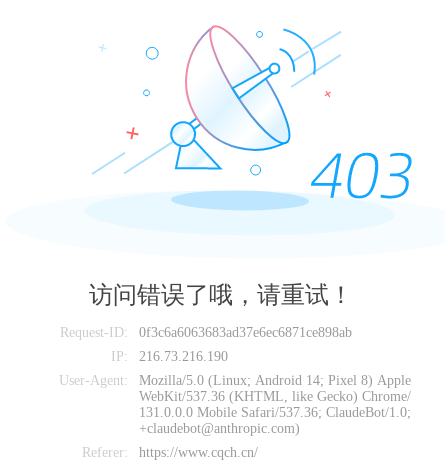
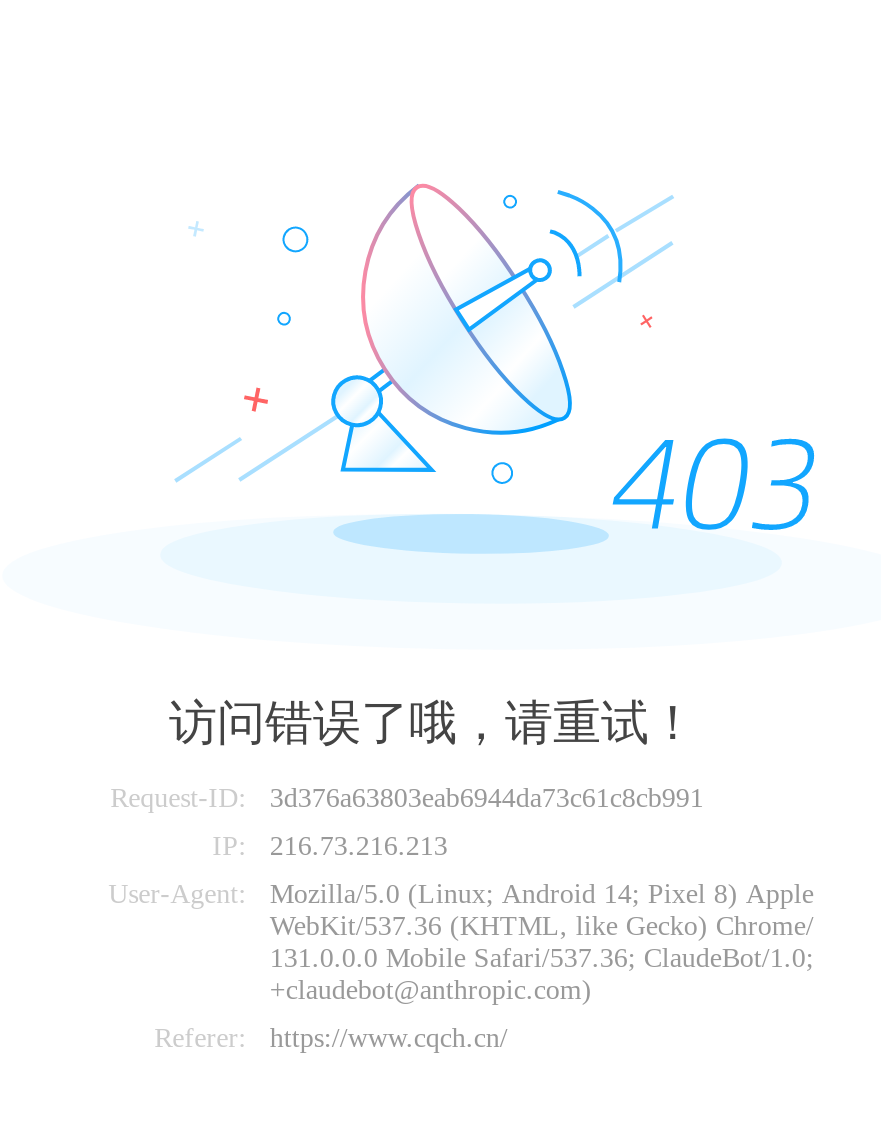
- 0f3c6a6063683ad37e6ec6871ce898ab
+ 3d376a63803eab6944da73c61c8cb991

- IP: 216.73.216.190
+ IP: 216.73.216.213
